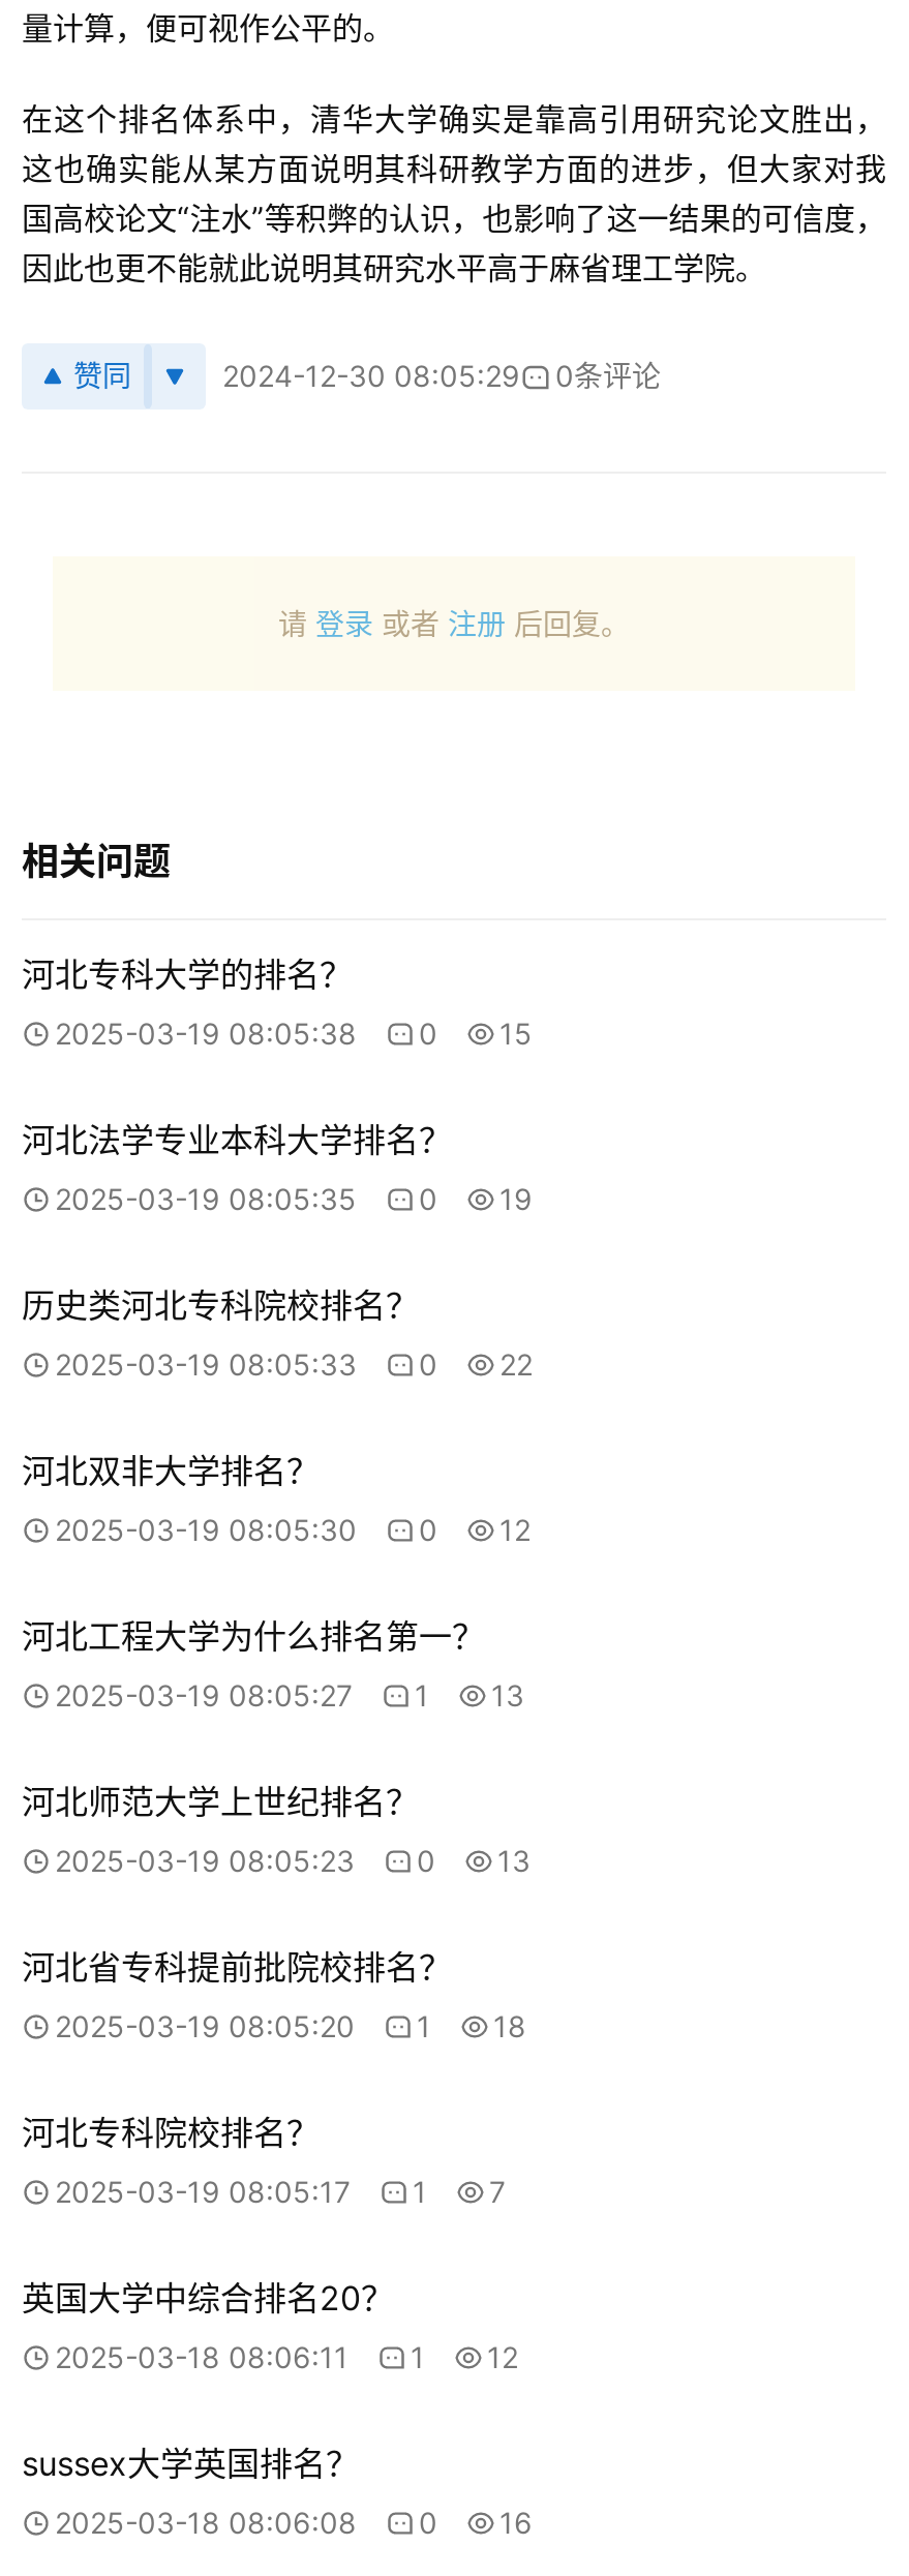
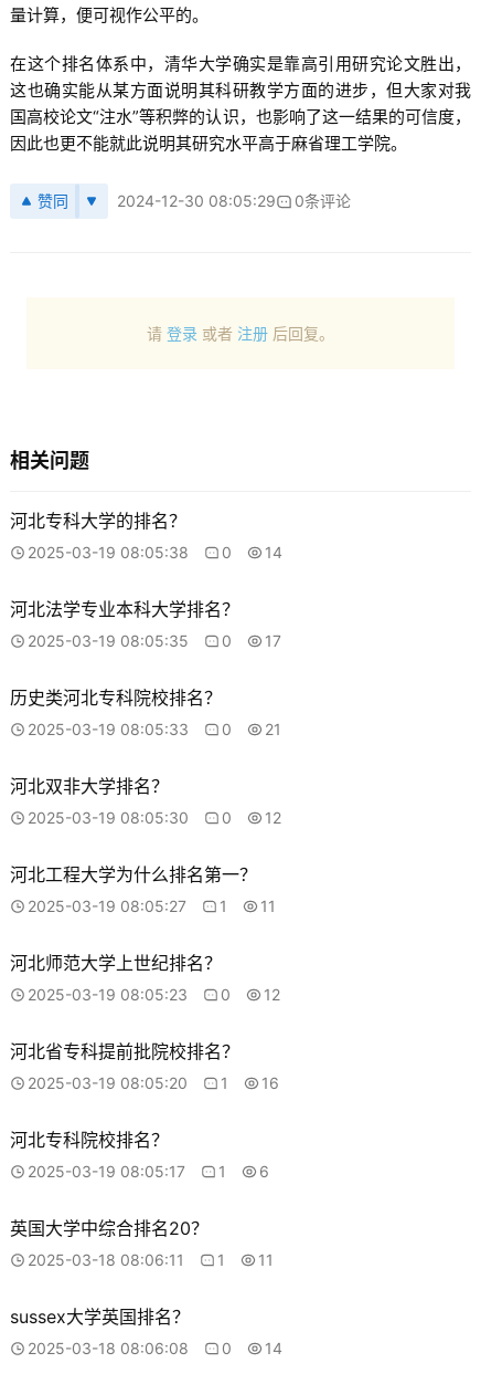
- 2025-03-19 08:05:38 0 15
+ 2025-03-19 08:05:38 0 14

- 2025-03-19 08:05:35 0 19
+ 2025-03-19 08:05:35 0 17

- 2025-03-19 08:05:33 0 22
+ 2025-03-19 08:05:33 0 21

- 2025-03-19 08:05:27 1 13
+ 2025-03-19 08:05:27 1 11

- 2025-03-19 08:05:23 0 13
+ 2025-03-19 08:05:23 0 12

- 2025-03-19 08:05:20 1 18
+ 2025-03-19 08:05:20 1 16

- 2025-03-19 08:05:17 1 7
+ 2025-03-19 08:05:17 1 6

- 2025-03-18 08:06:11 1 12
+ 2025-03-18 08:06:11 1 11

- 2025-03-18 08:06:08 0 16
+ 2025-03-18 08:06:08 0 14
